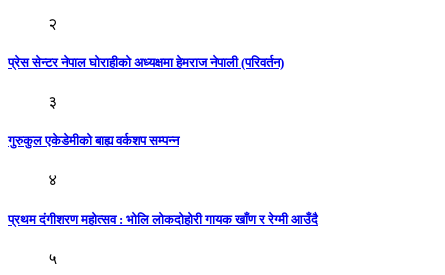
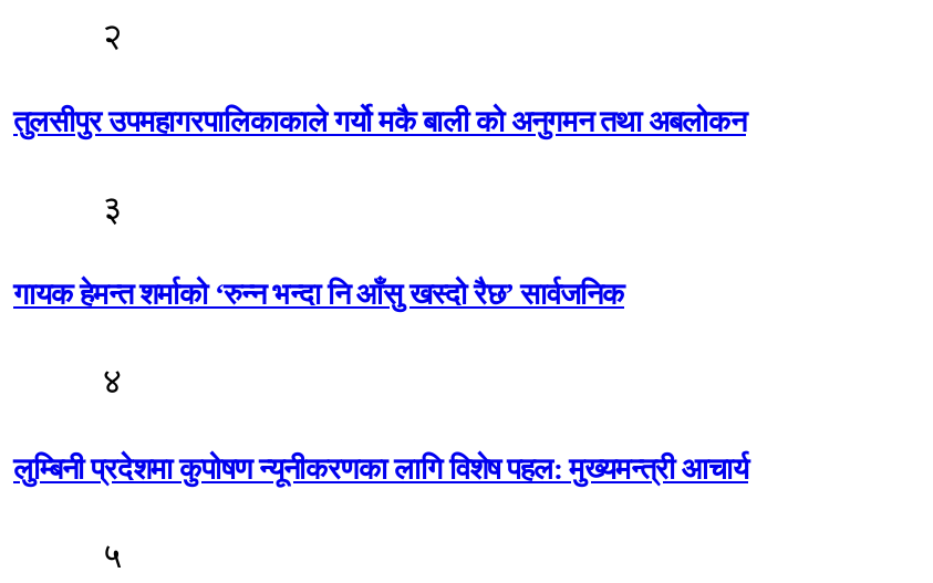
- प्रेस सेन्टर नेपाल घोराहीकाे अध्यक्षमा हेमराज नेपाली (परिवर्तन)
+ तुलसीपुर उपमहागरपालिकाकाले गर्यो मकै बाली को अनुगमन तथा अबलोकन

- गुरुकुल एकेडेमीको बाह्य वर्कशप सम्पन्न
+ गायक हेमन्त शर्माको ‘रुन्न भन्दा नि आँसु खस्दो रैछ’ सार्वजनिक

- प्रथम दंगीशरण महोत्सव : भोलि लोकदोहोरी गायक खाँण र रेग्मी आउँदै
+ लुम्बिनी प्रदेशमा कुपोषण न्यूनीकरणका लागि विशेष पहल: मुख्यमन्त्री आचार्य
